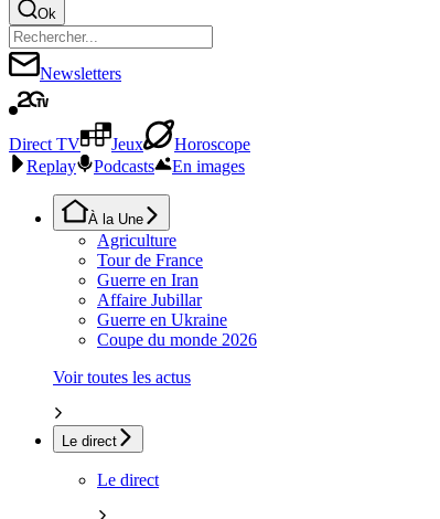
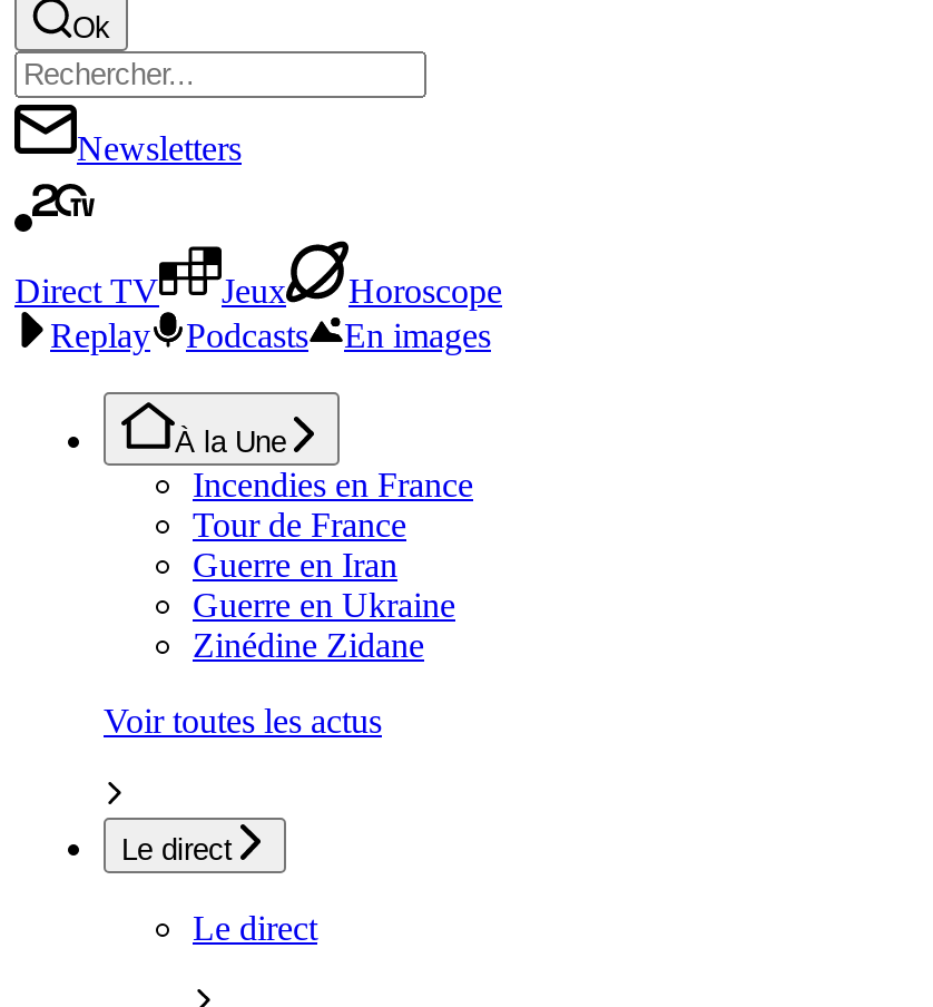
- Agriculture
+ Incendies en France

- Affaire Jubillar

- Coupe du monde 2026
+ Zinédine Zidane
